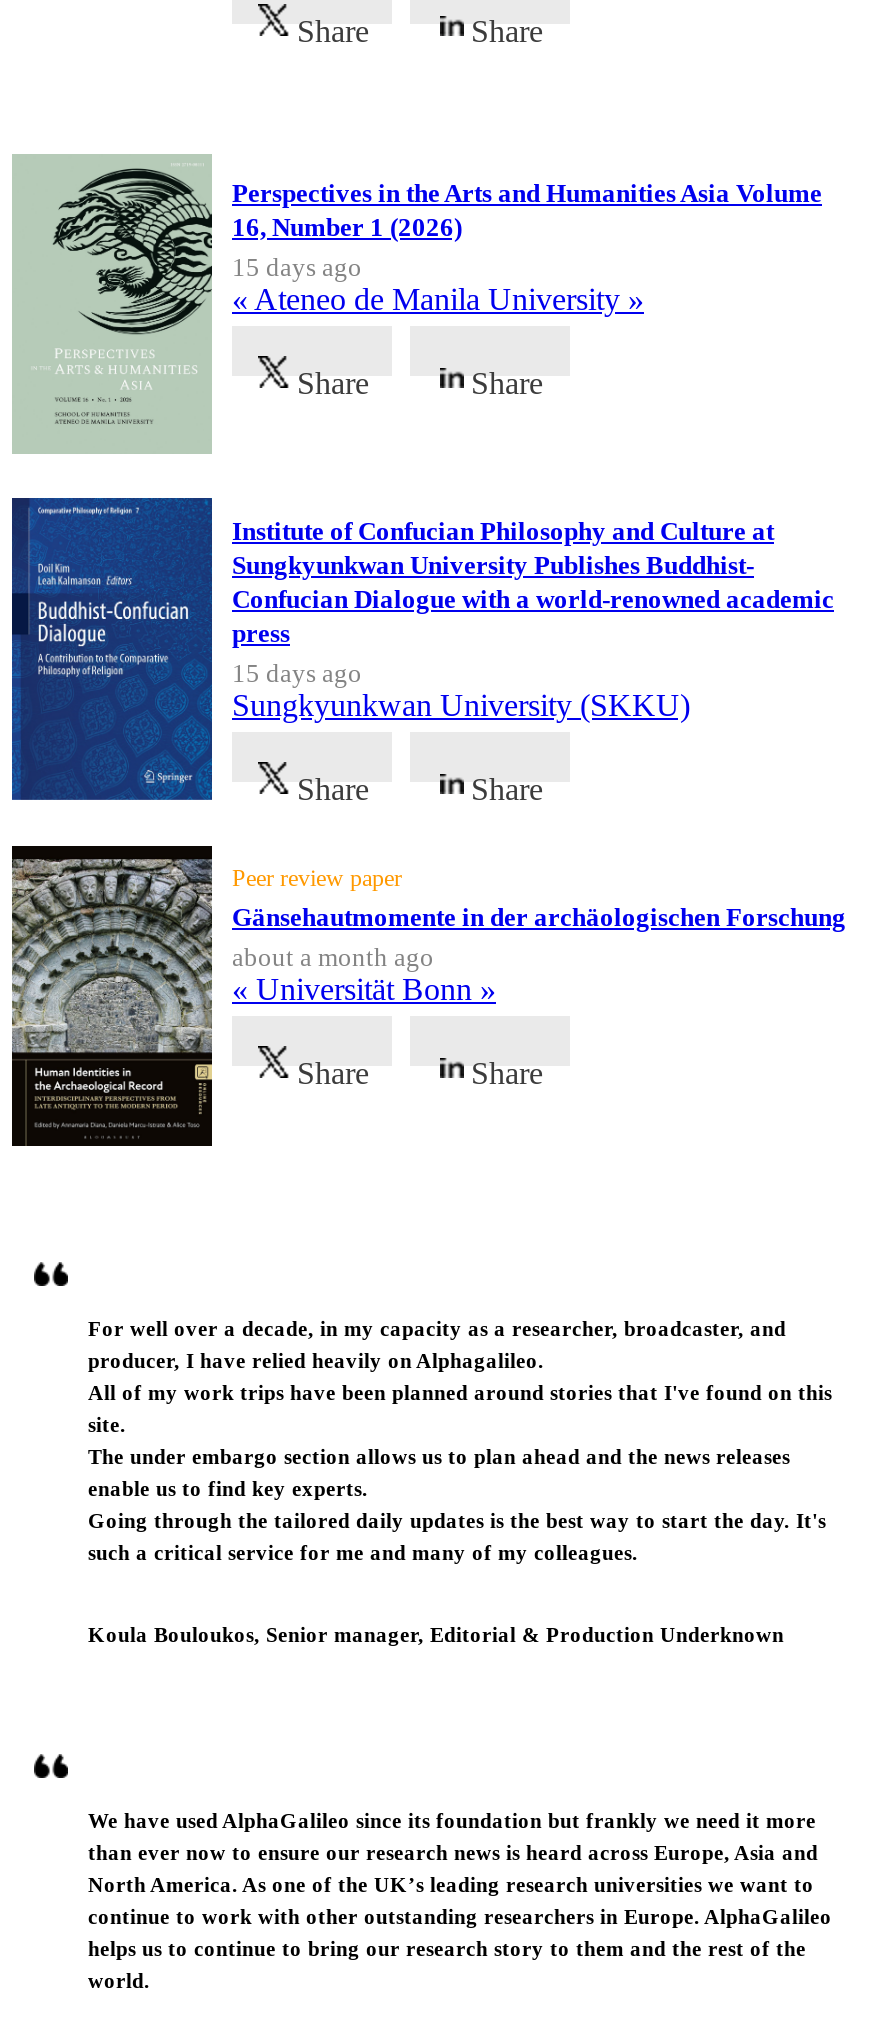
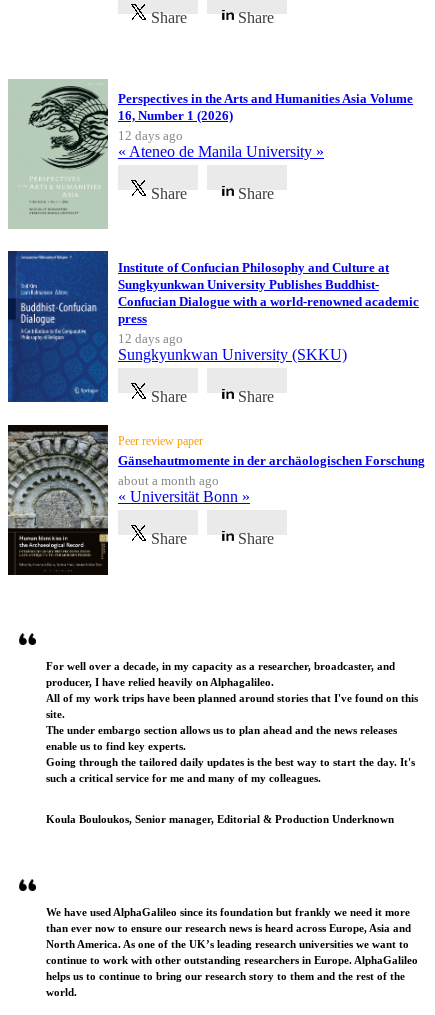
- 15 days ago
+ 12 days ago

- 15 days ago
+ 12 days ago
